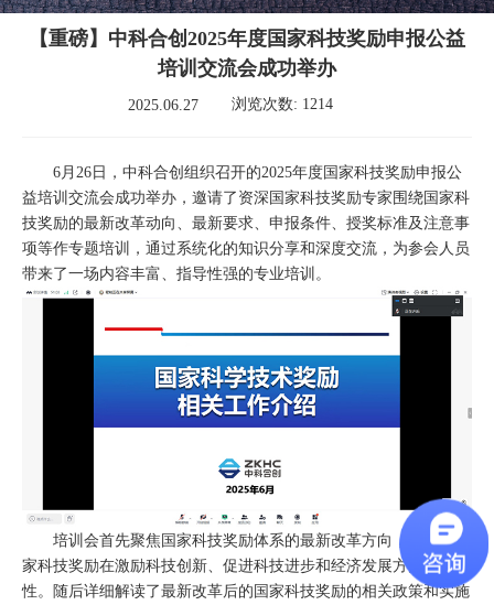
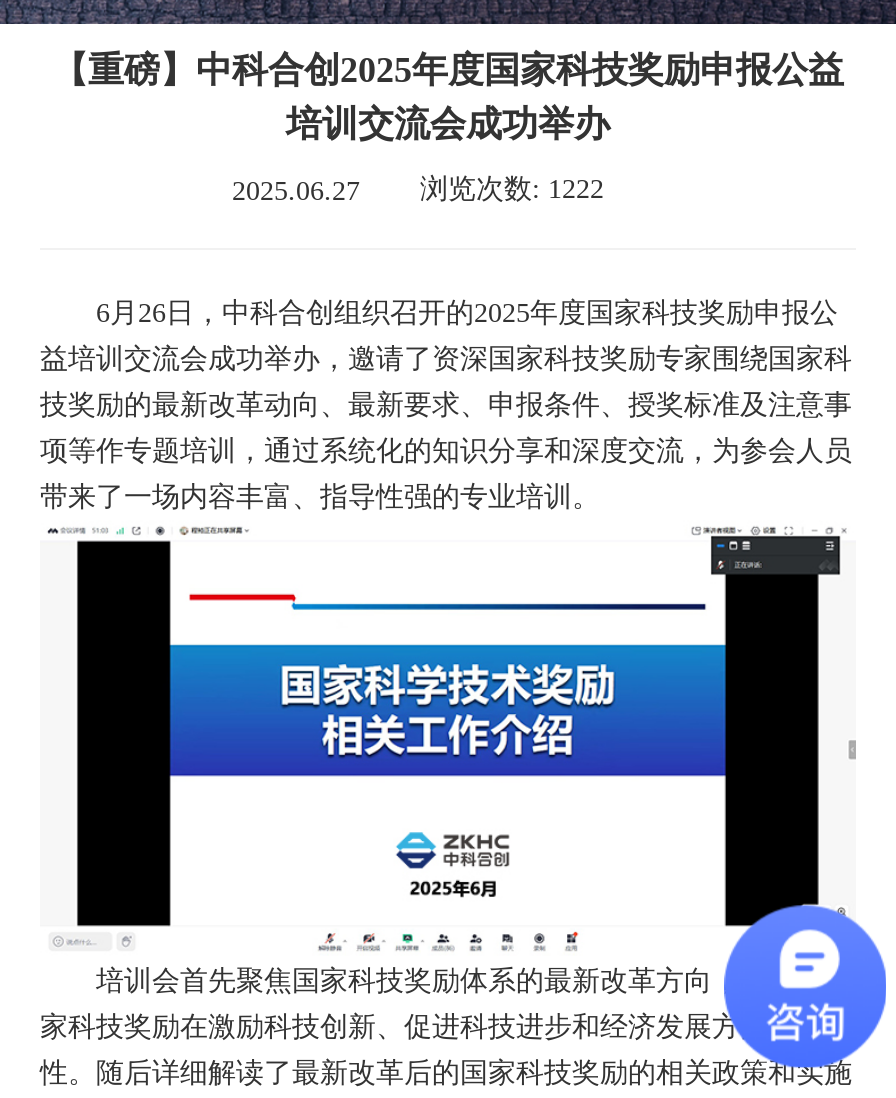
- 2025.06.27 浏览次数: 1214
+ 2025.06.27 浏览次数: 1222
